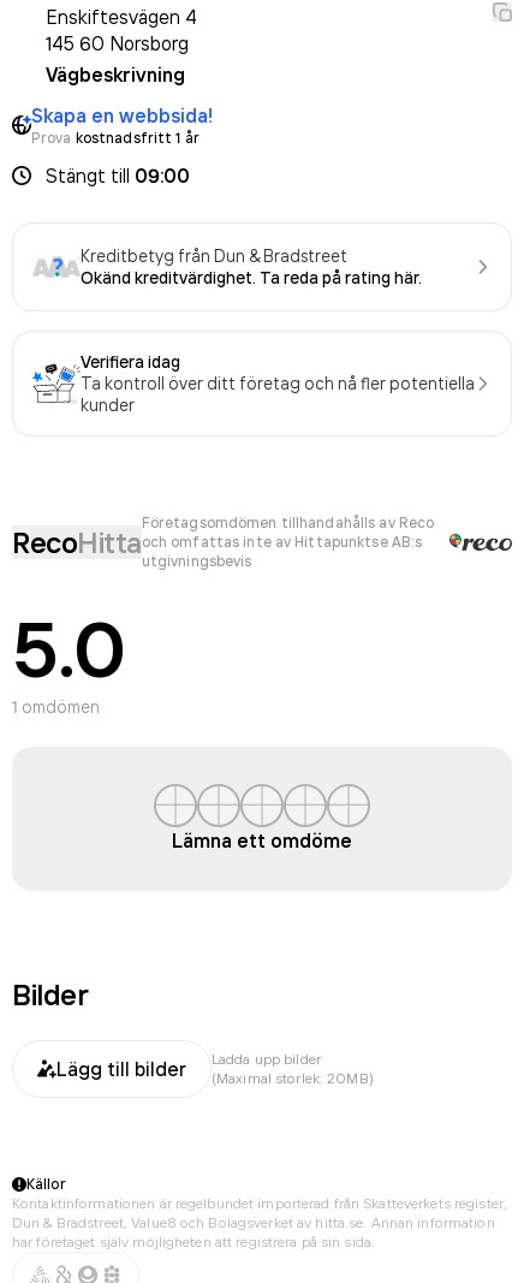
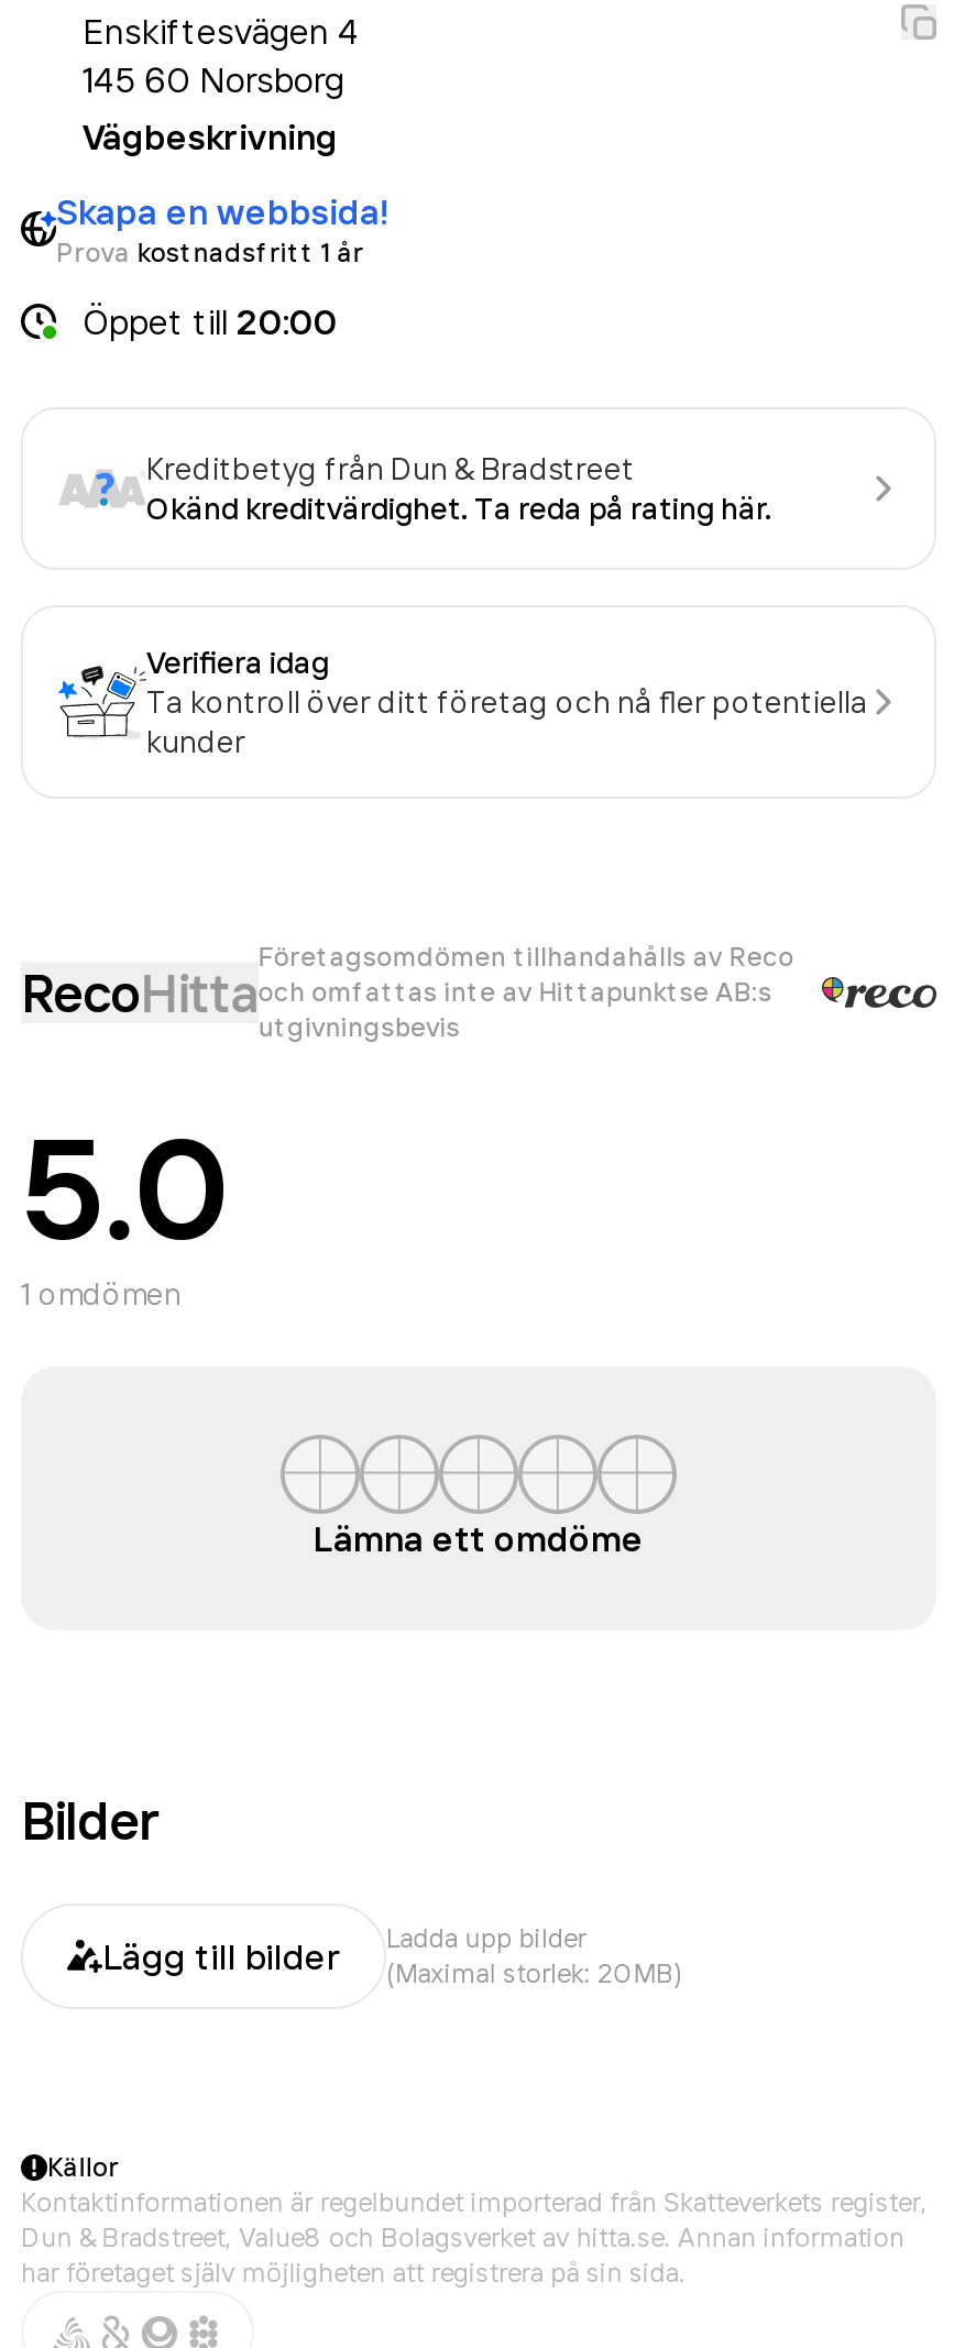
- Stängt till 09:00
+ Öppet till 20:00
